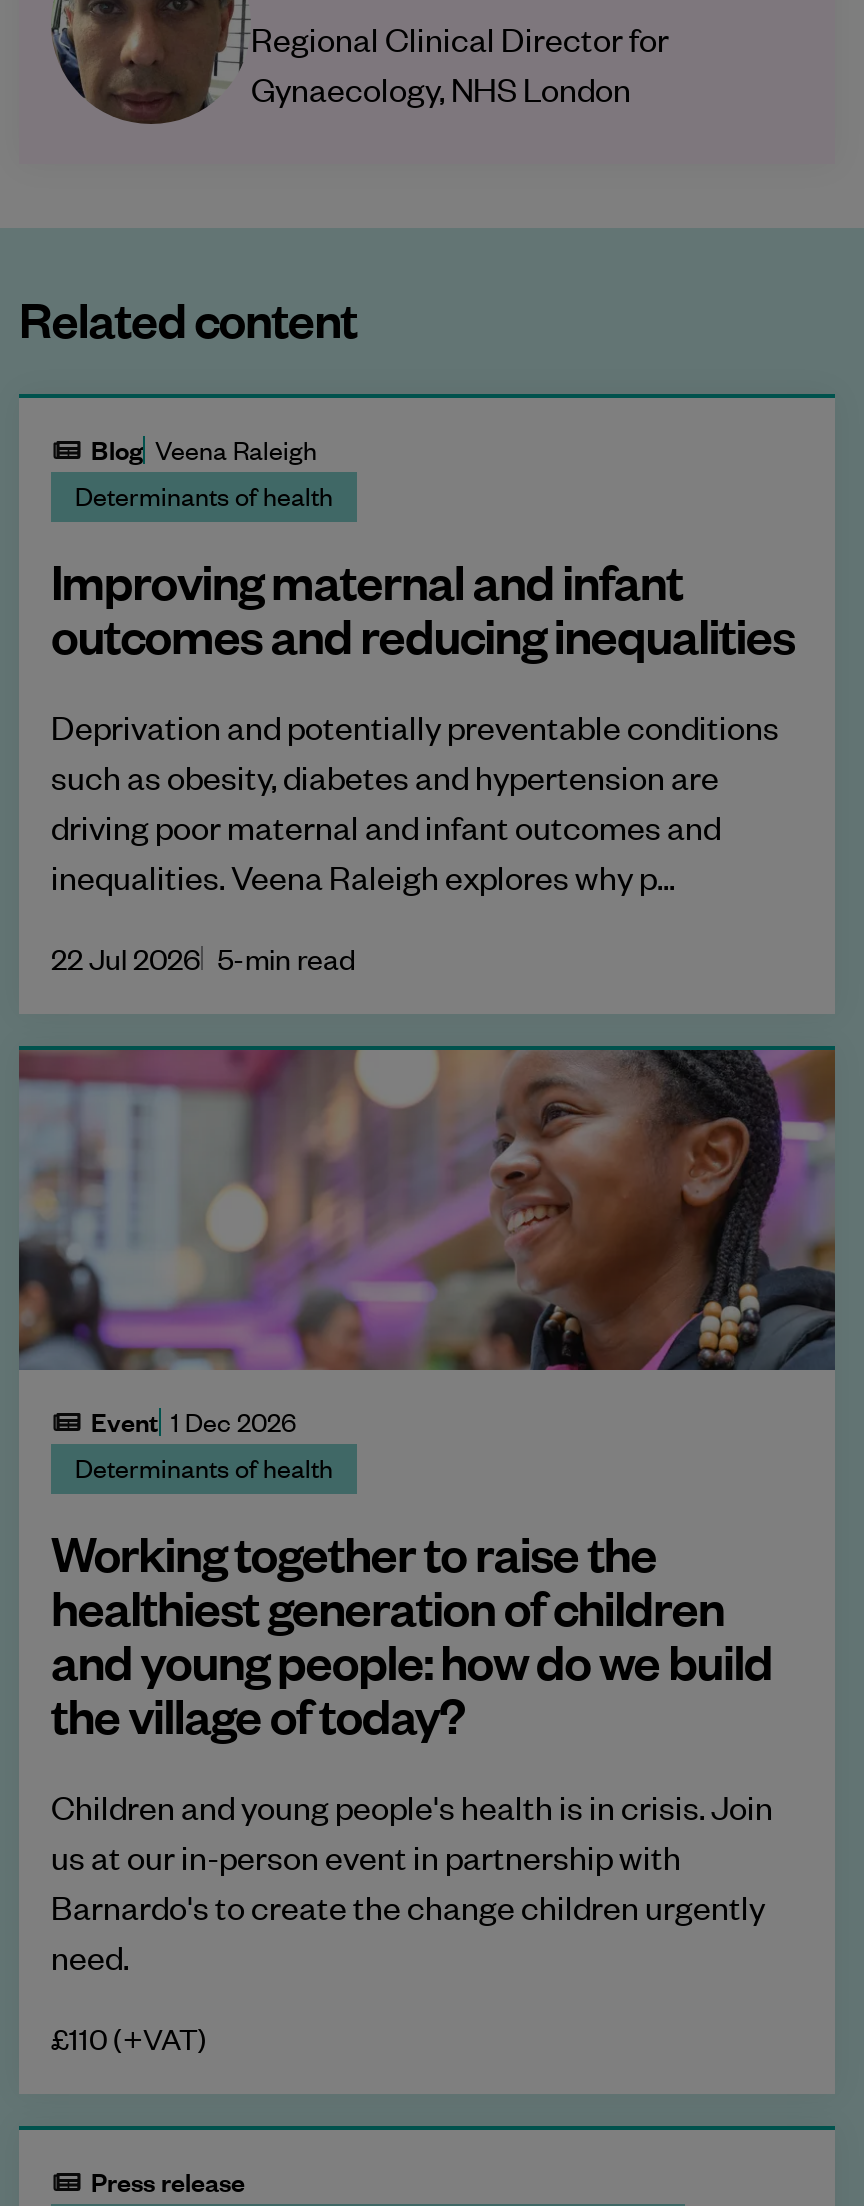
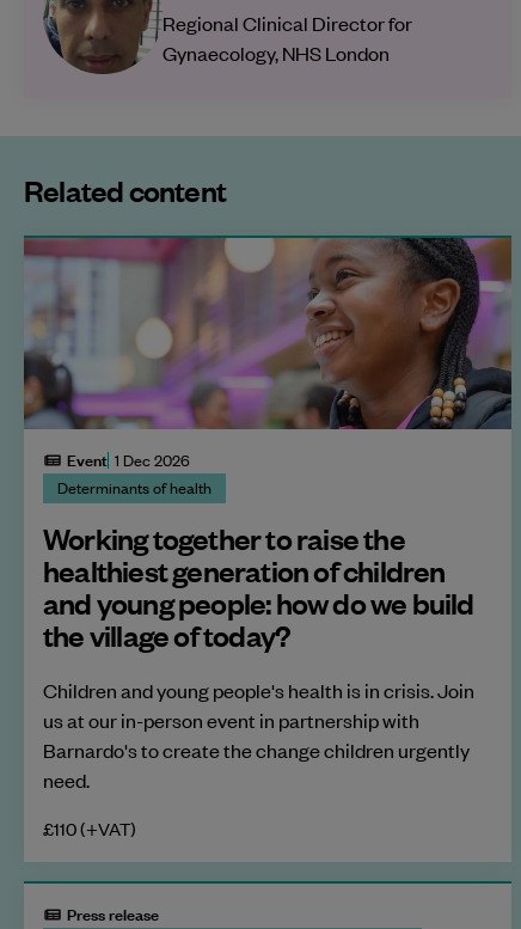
- Blog Veena Raleigh
- Determinants of health
- Improving maternal and infant
- outcomes and reducing inequalities
- Deprivation and potentially preventable conditions
- such as obesity, diabetes and hypertension are
- driving poor maternal and infant outcomes and
- inequalities. Veena Raleigh explores why p...
- 22 Jul 2026 5-min read
